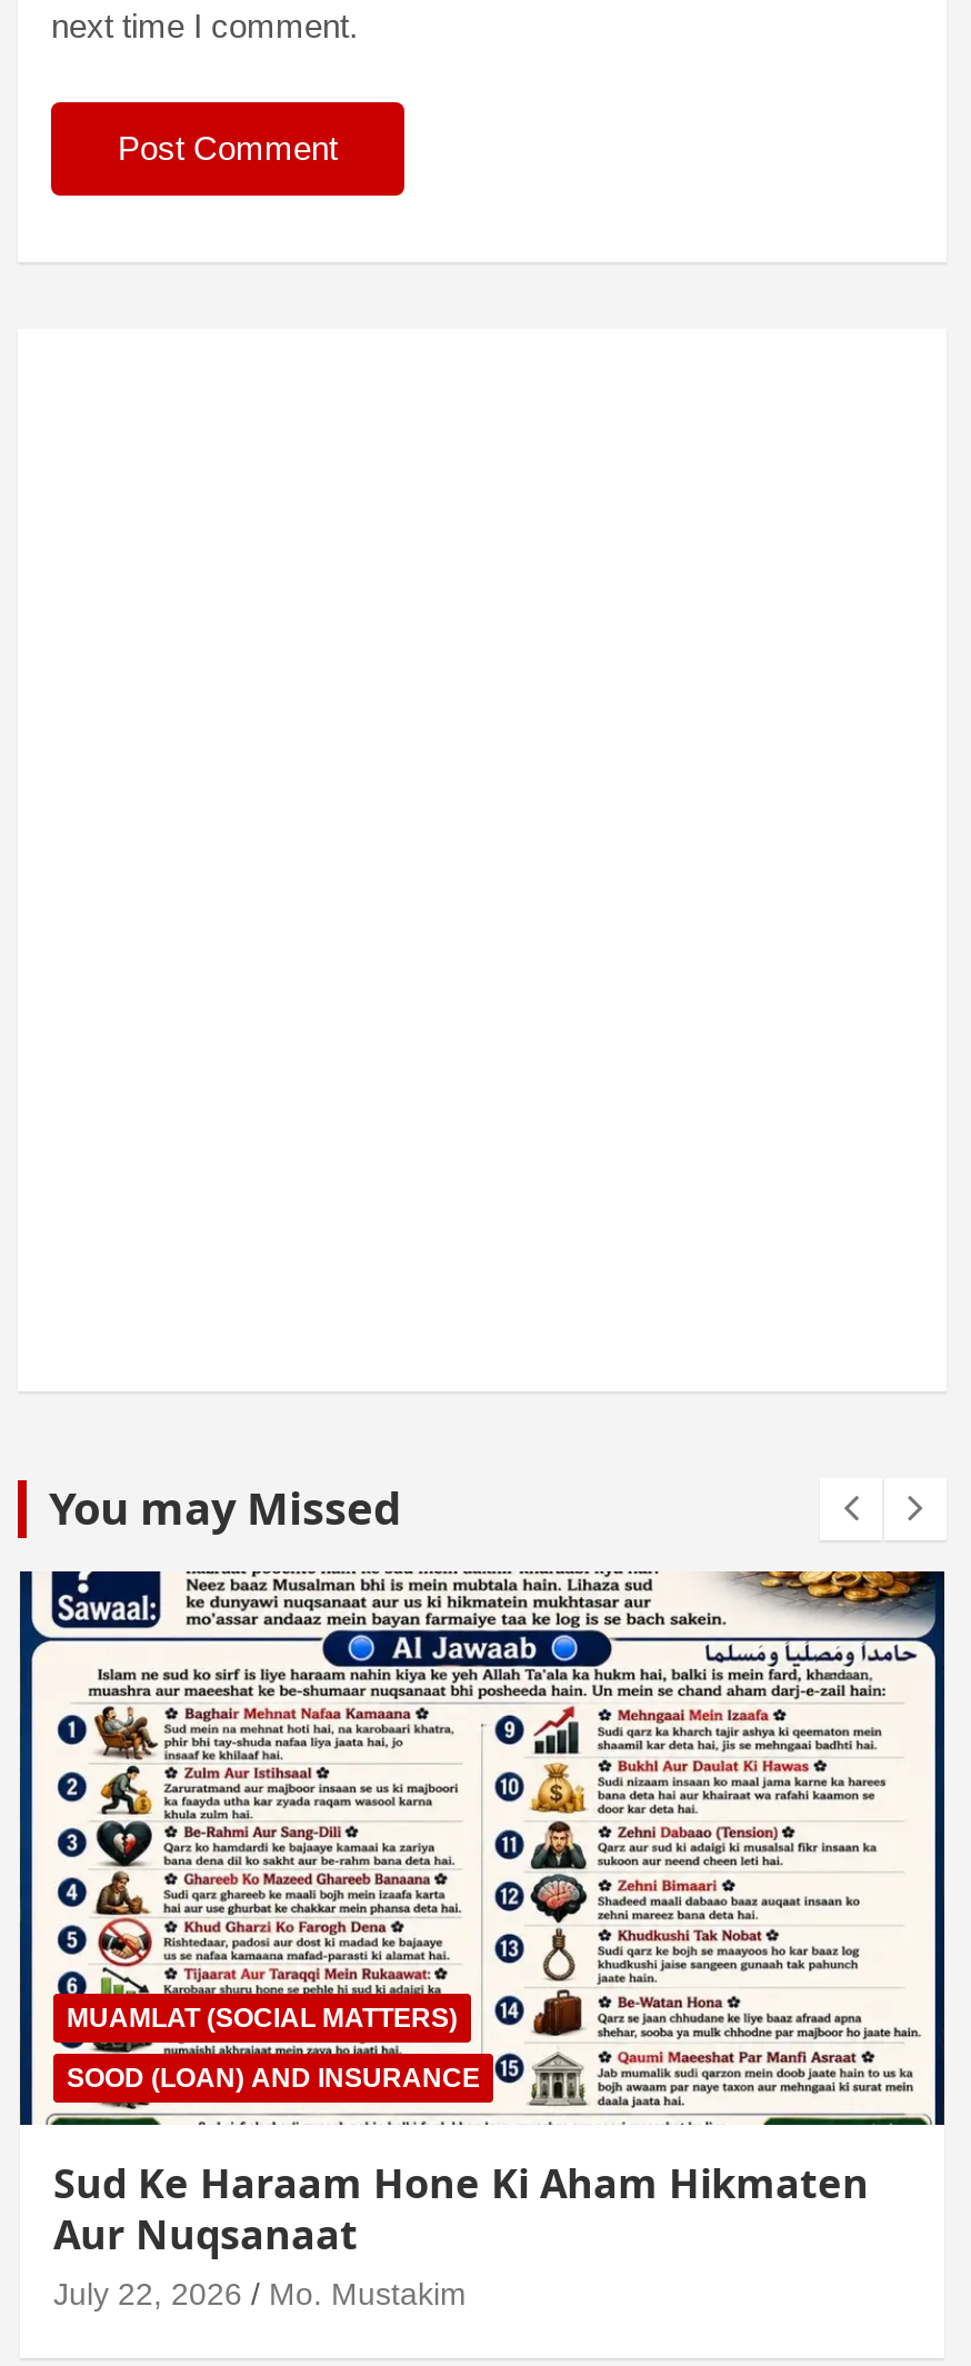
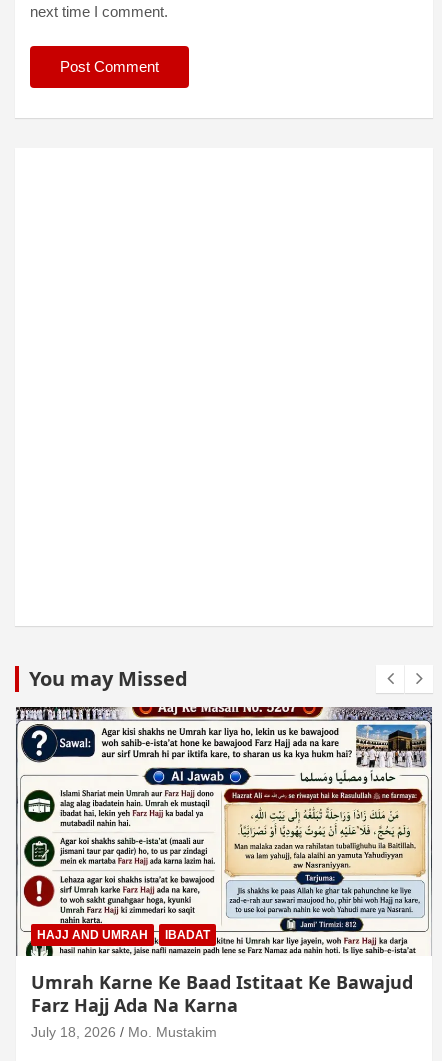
- [image]
- MUAMLAT (SOCIAL MATTERS)
- SOOD (LOAN) AND INSURANCE
- Sud Ke Haraam Hone Ki Aham Hikmaten
- Aur Nuqsanaat
- July 22, 2026
+ [image]
+ HAJJ AND UMRAH
+ IBADAT
+ Umrah Karne Ke Baad Istitaat Ke Bawajud
+ Farz Hajj Ada Na Karna
+ July 18, 2026
